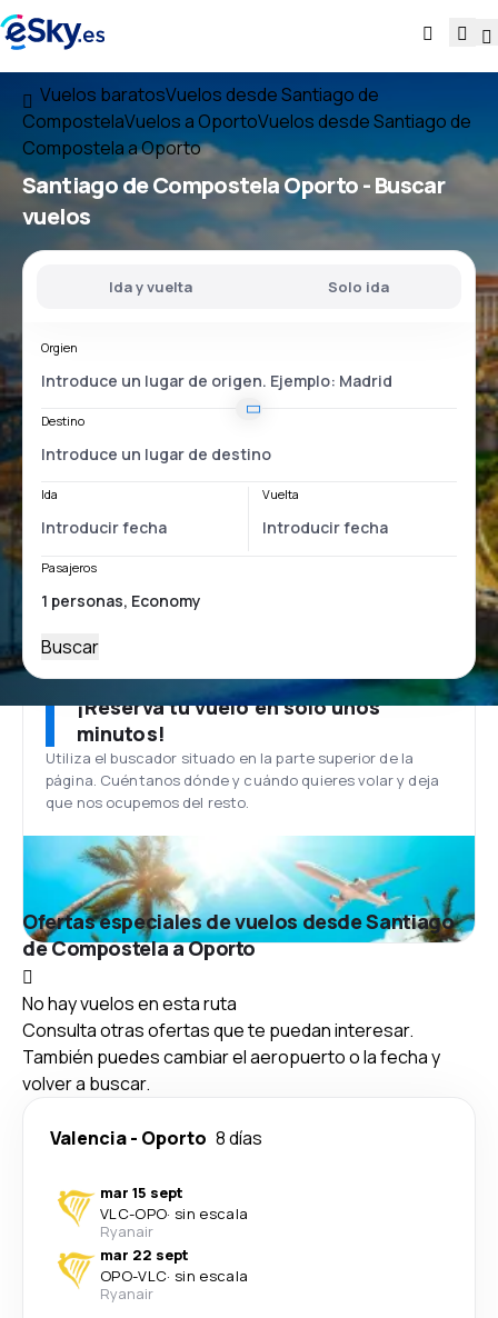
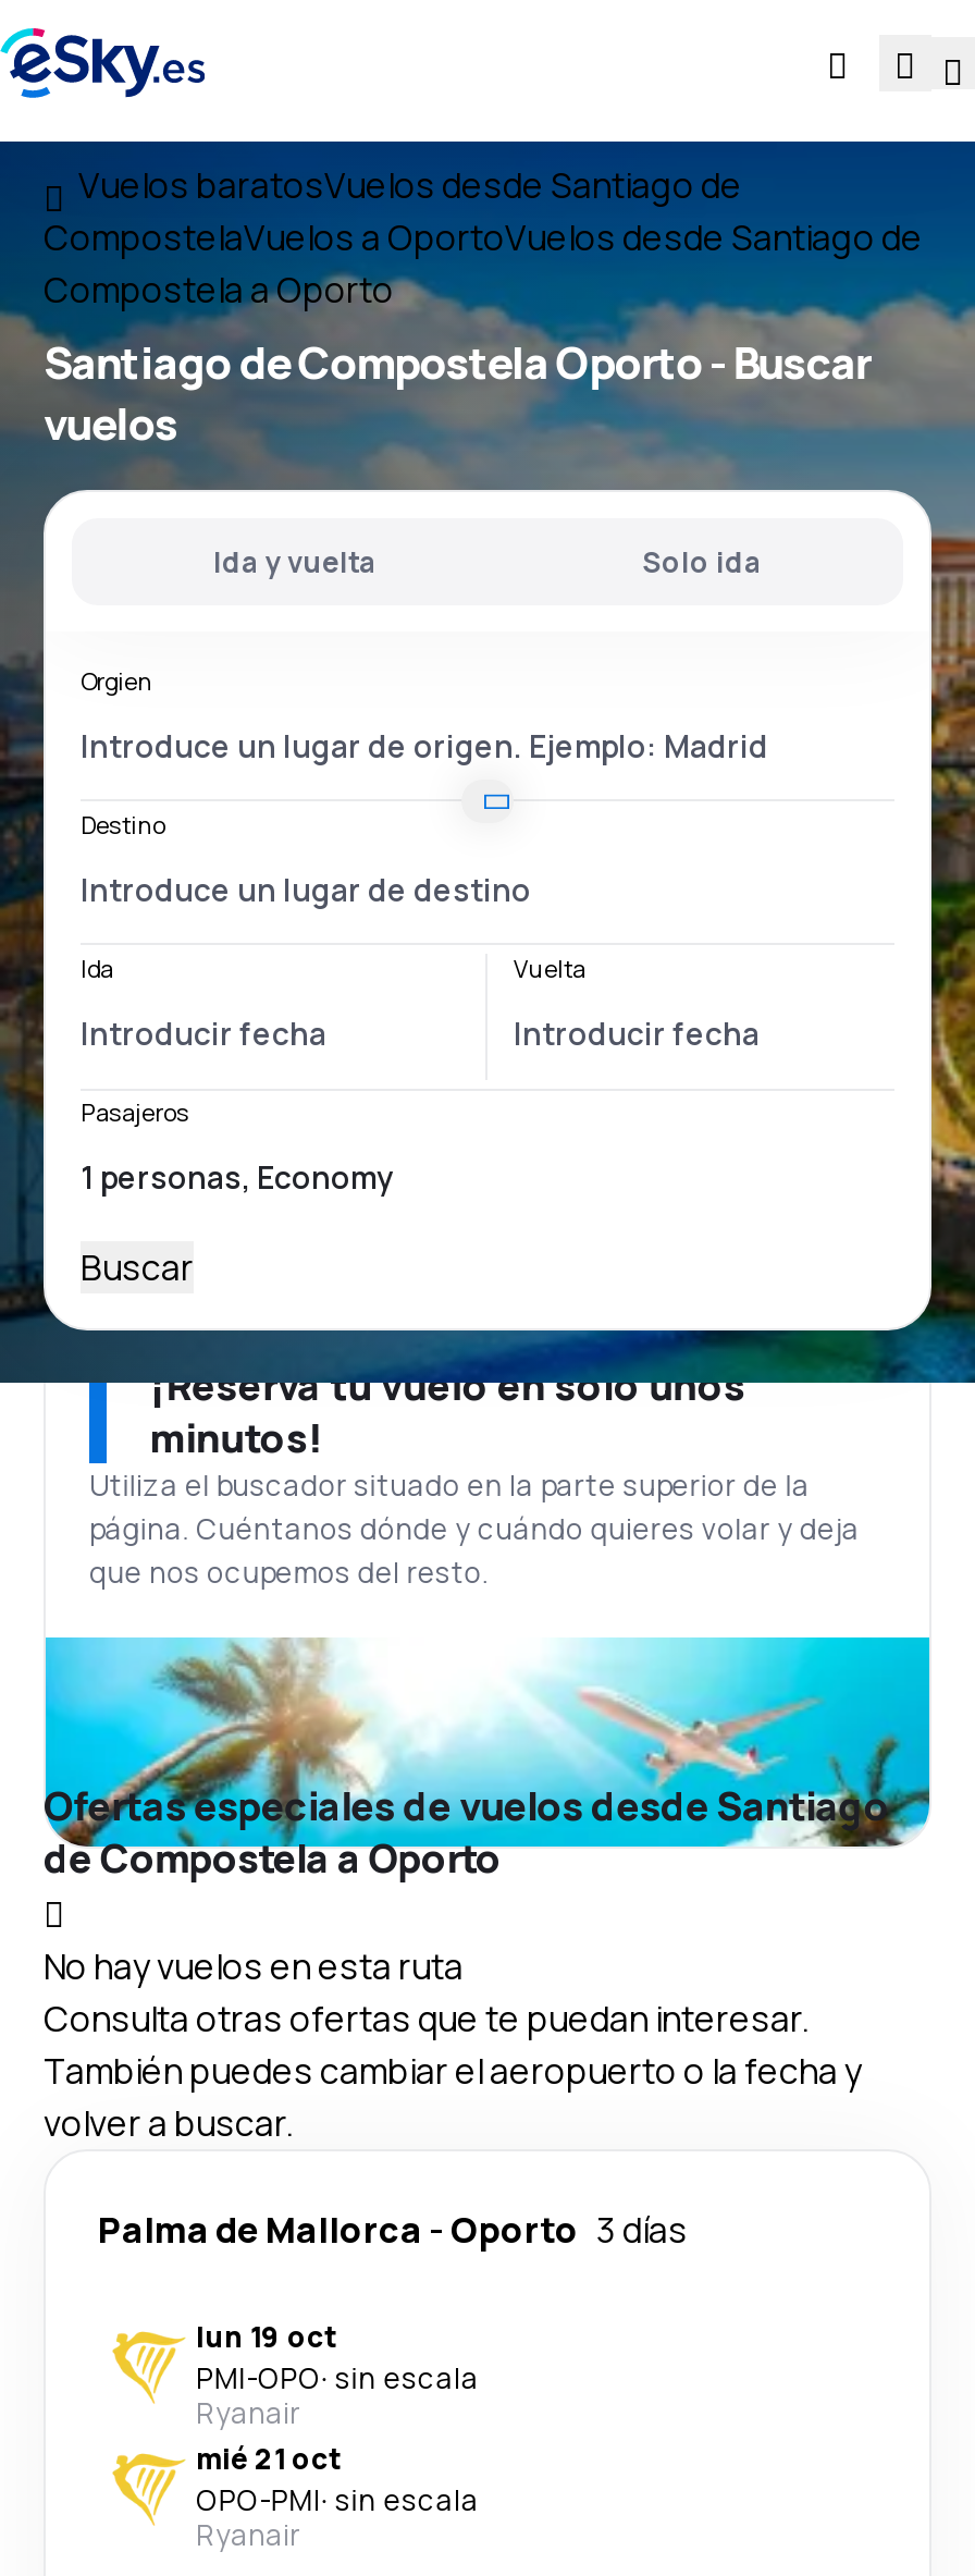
- Valencia - Oporto 8 días
+ Palma de Mallorca - Oporto 3 días

- mar 15 sept
- VLC-OPO · sin escala
+ lun 19 oct
+ PMI-OPO · sin escala

- mar 22 sept
- OPO-VLC · sin escala
+ mié 21 oct
+ OPO-PMI · sin escala
